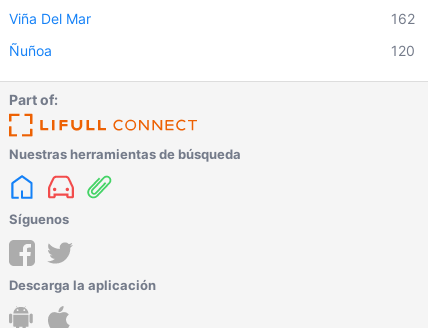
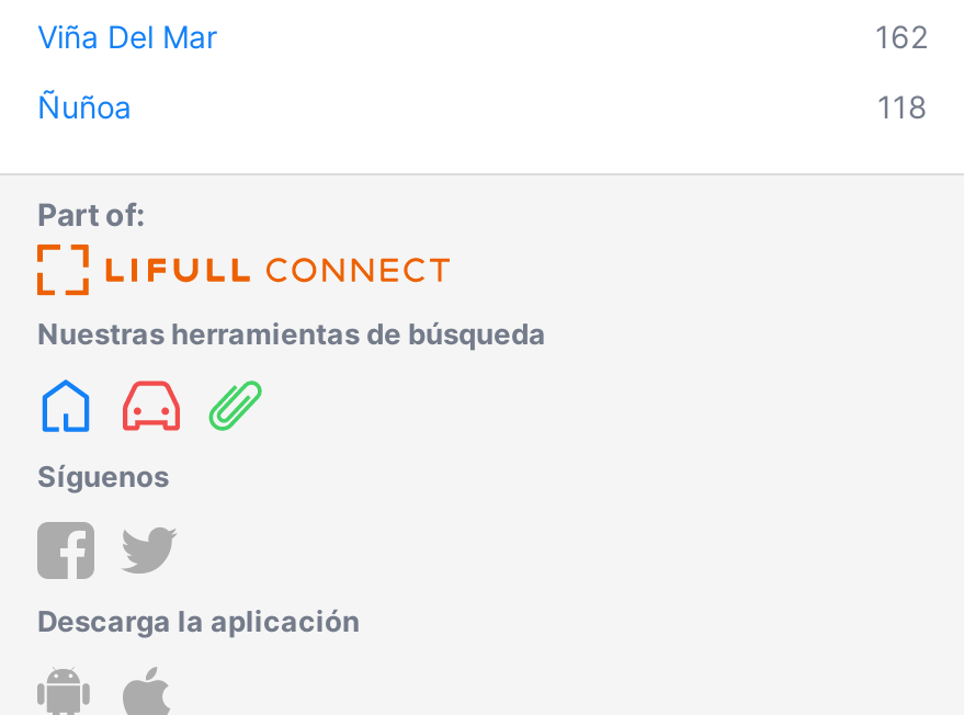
- 120
+ 118
